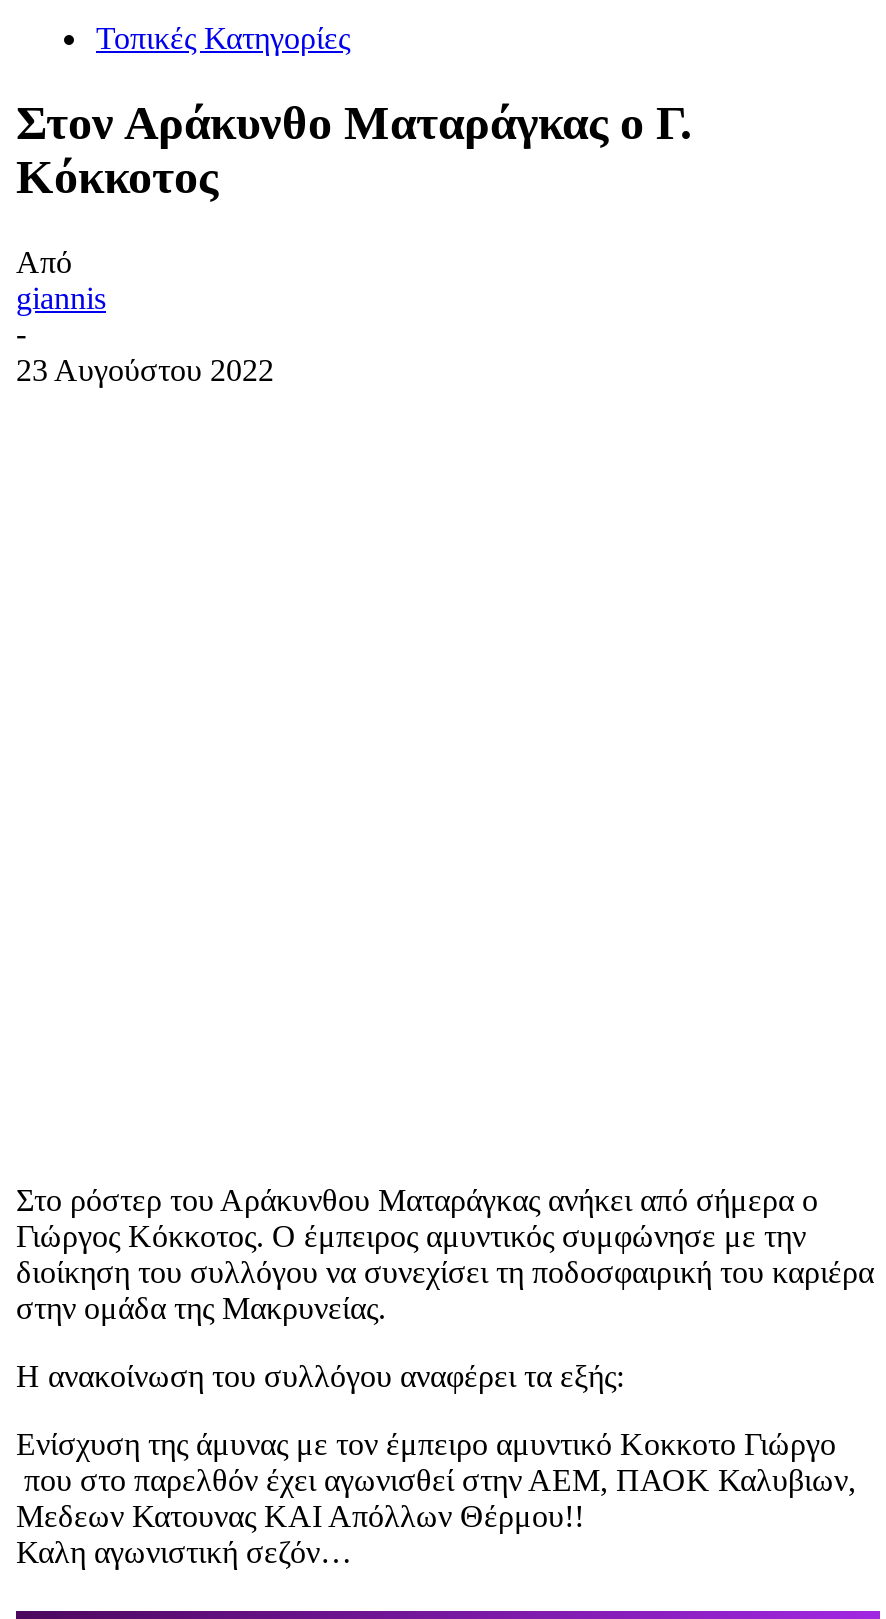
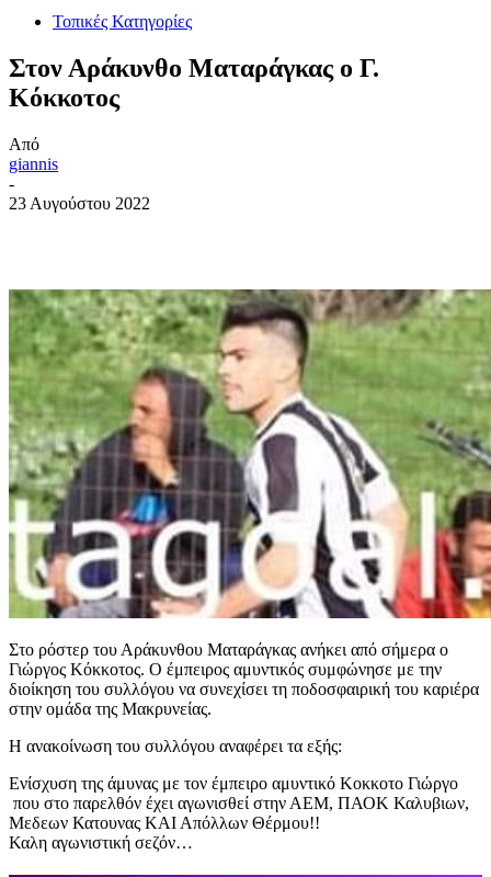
+ [image]
